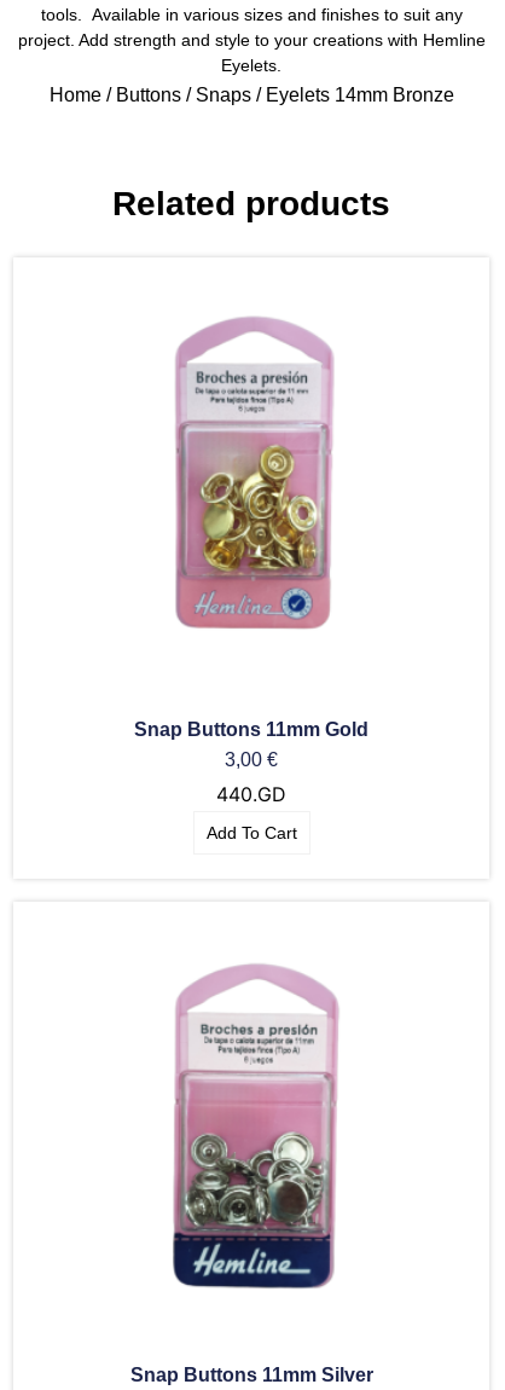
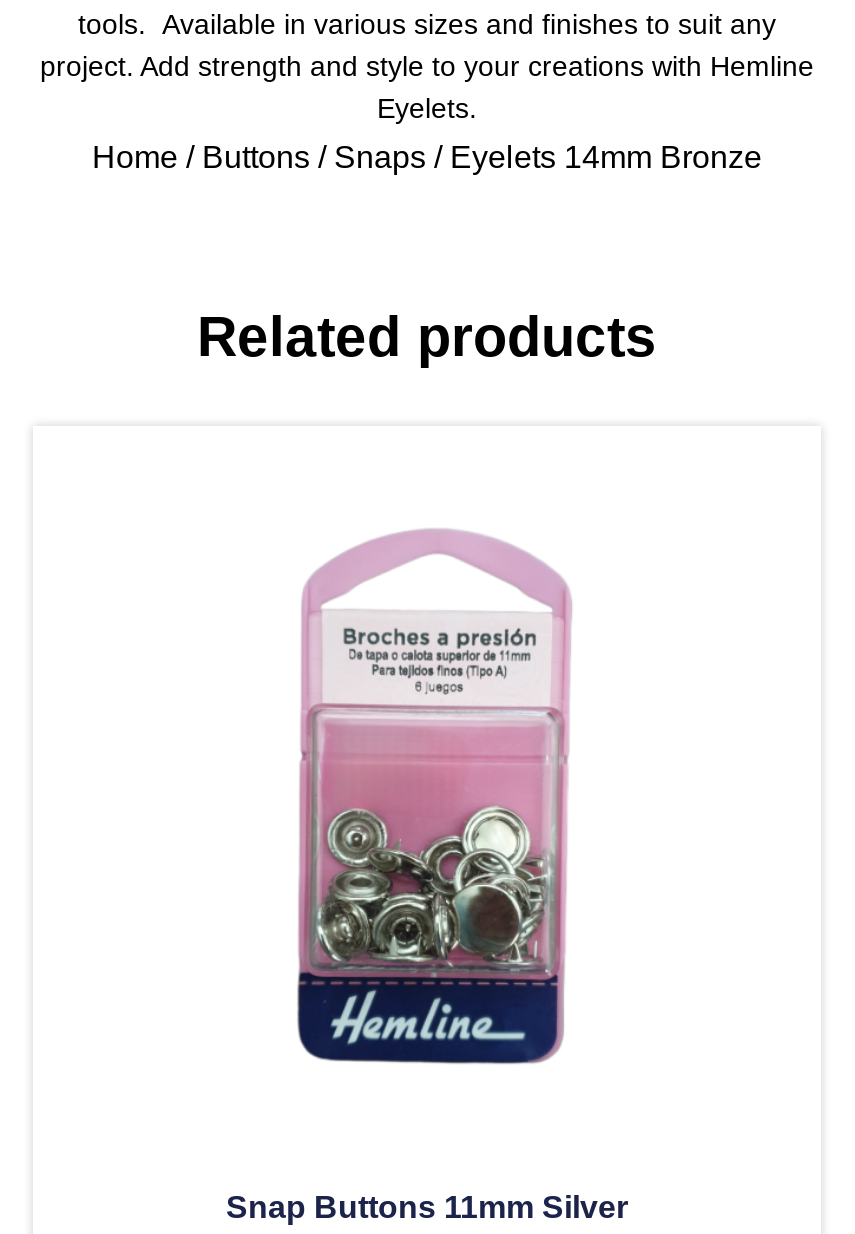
- [image]

- Snap Buttons 11mm Gold
- 3,00 €
- 440.GD
- Add To Cart
